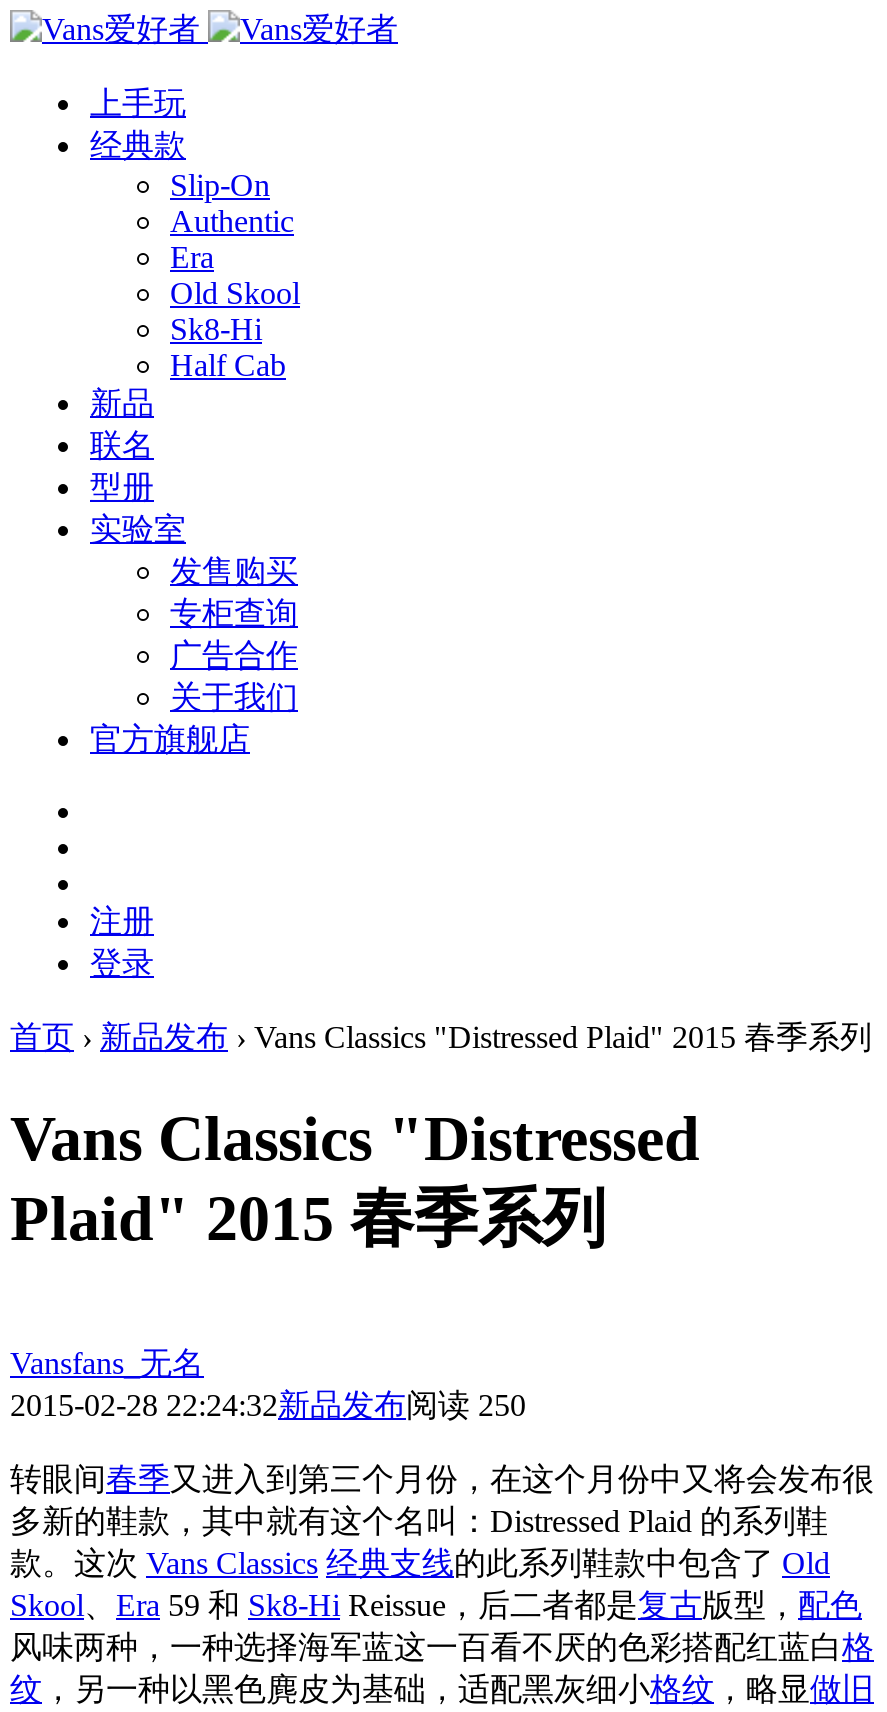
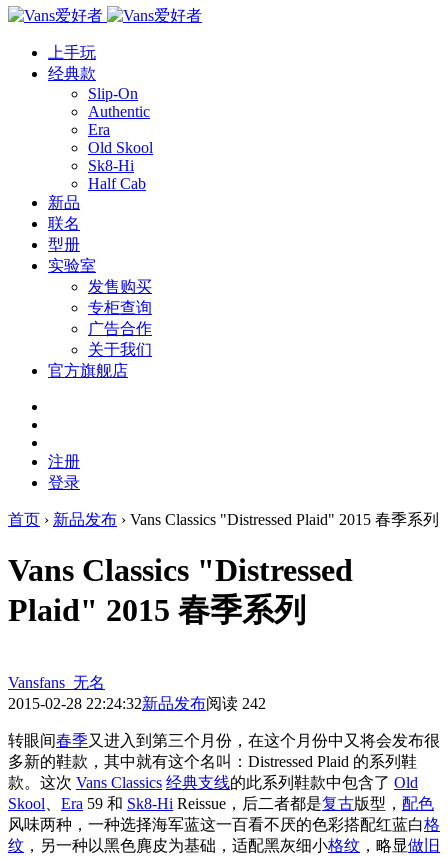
- 2015-02-28 22:24:32新品发布阅读 250
+ 2015-02-28 22:24:32新品发布阅读 242
